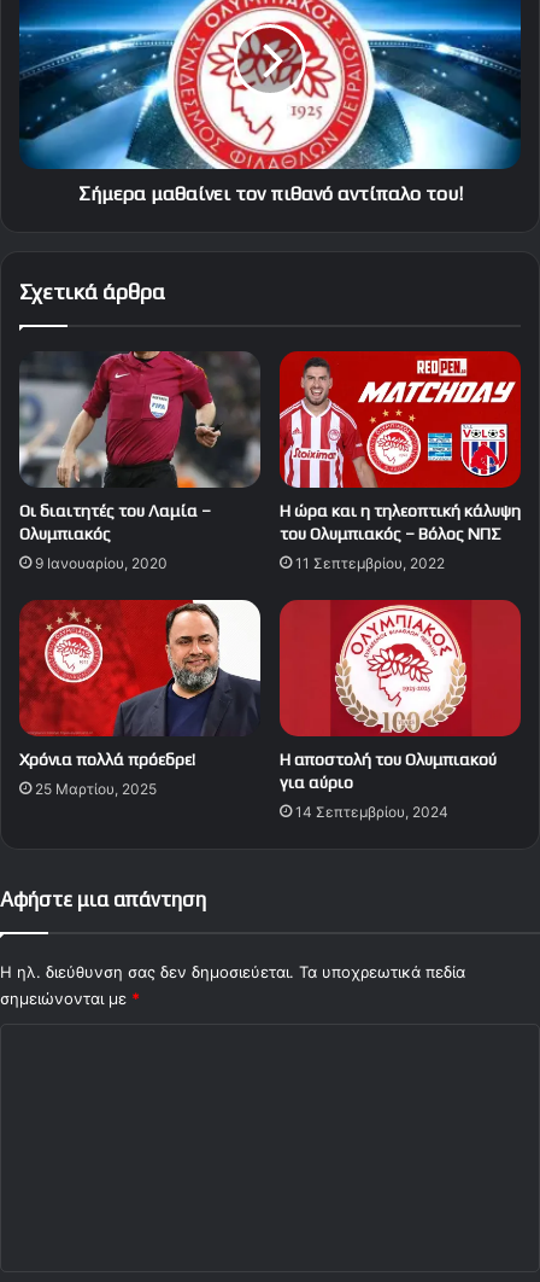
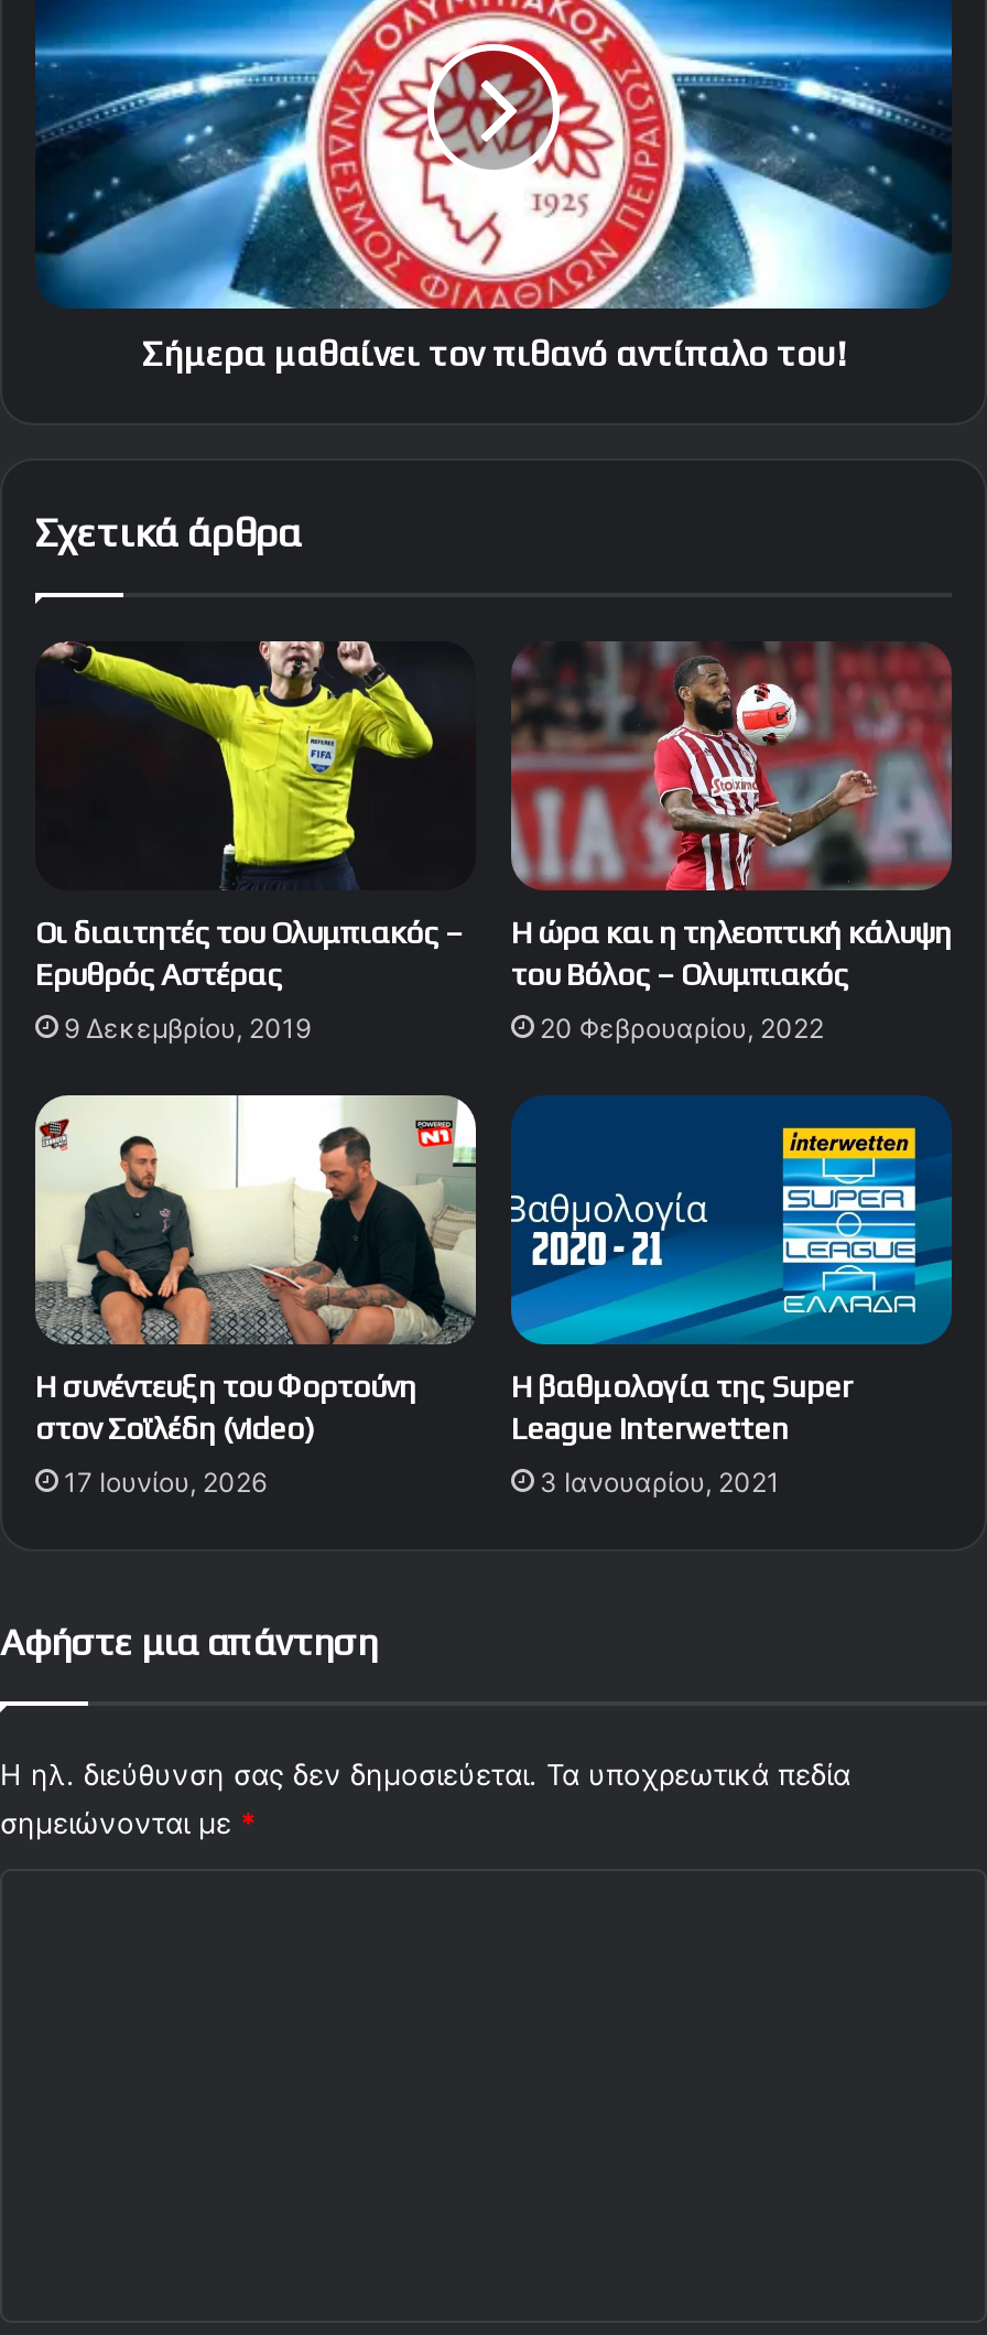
- [image]
- Οι διαιτητές του Λαμία –
- Ολυμπιακός
+ [image]
+ Οι διαιτητές του Ολυμπιακός –
+ Ερυθρός Αστέρας

- [image]
- του Ολυμπιακός – Βόλος ΝΠΣ
+ [image]
+ του Βόλος – Ολυμπιακός

- 9 Ιανουαρίου, 2020
+ 9 Δεκεμβρίου, 2019

- 11 Σεπτεμβρίου, 2022
+ 20 Φεβρουαρίου, 2022

- [image]
- Χρόνια πολλά πρόεδρε!
+ [image]
+ Η συνέντευξη του Φορτούνη
+ στον Σοϊλέδη (video)

- [image]
- Η αποστολή του Ολυμπιακού
- για αύριο
+ [image]
+ Η βαθμολογία της Super
+ League Interwetten

- 25 Μαρτίου, 2025
+ 17 Ιουνίου, 2026

- 14 Σεπτεμβρίου, 2024
+ 3 Ιανουαρίου, 2021
